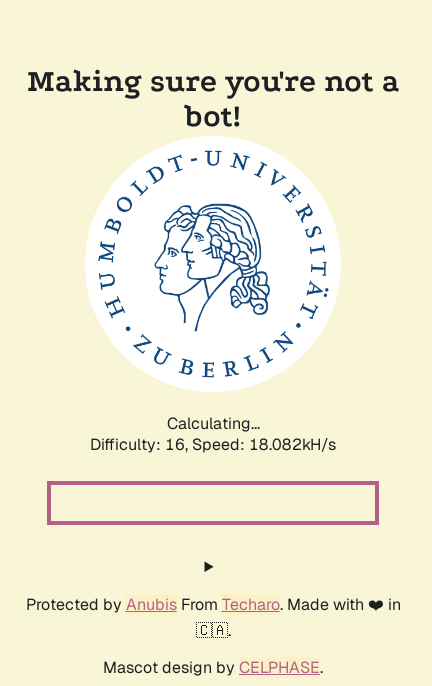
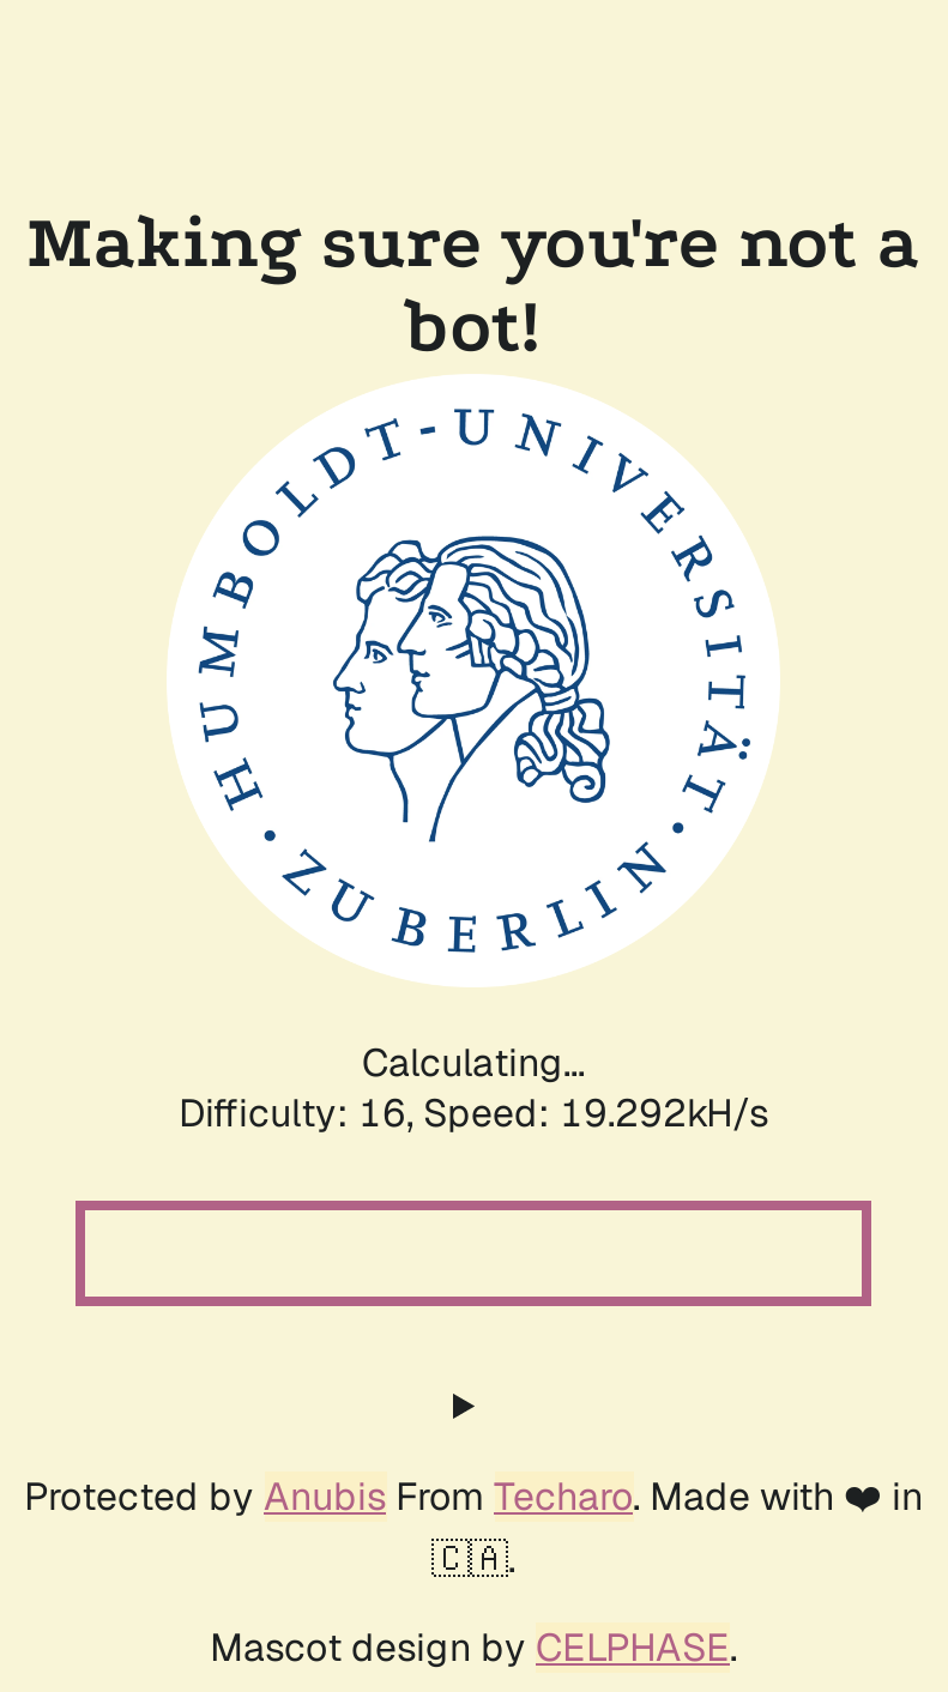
- Difficulty: 16, Speed: 18.082kH/s
+ Difficulty: 16, Speed: 19.292kH/s
